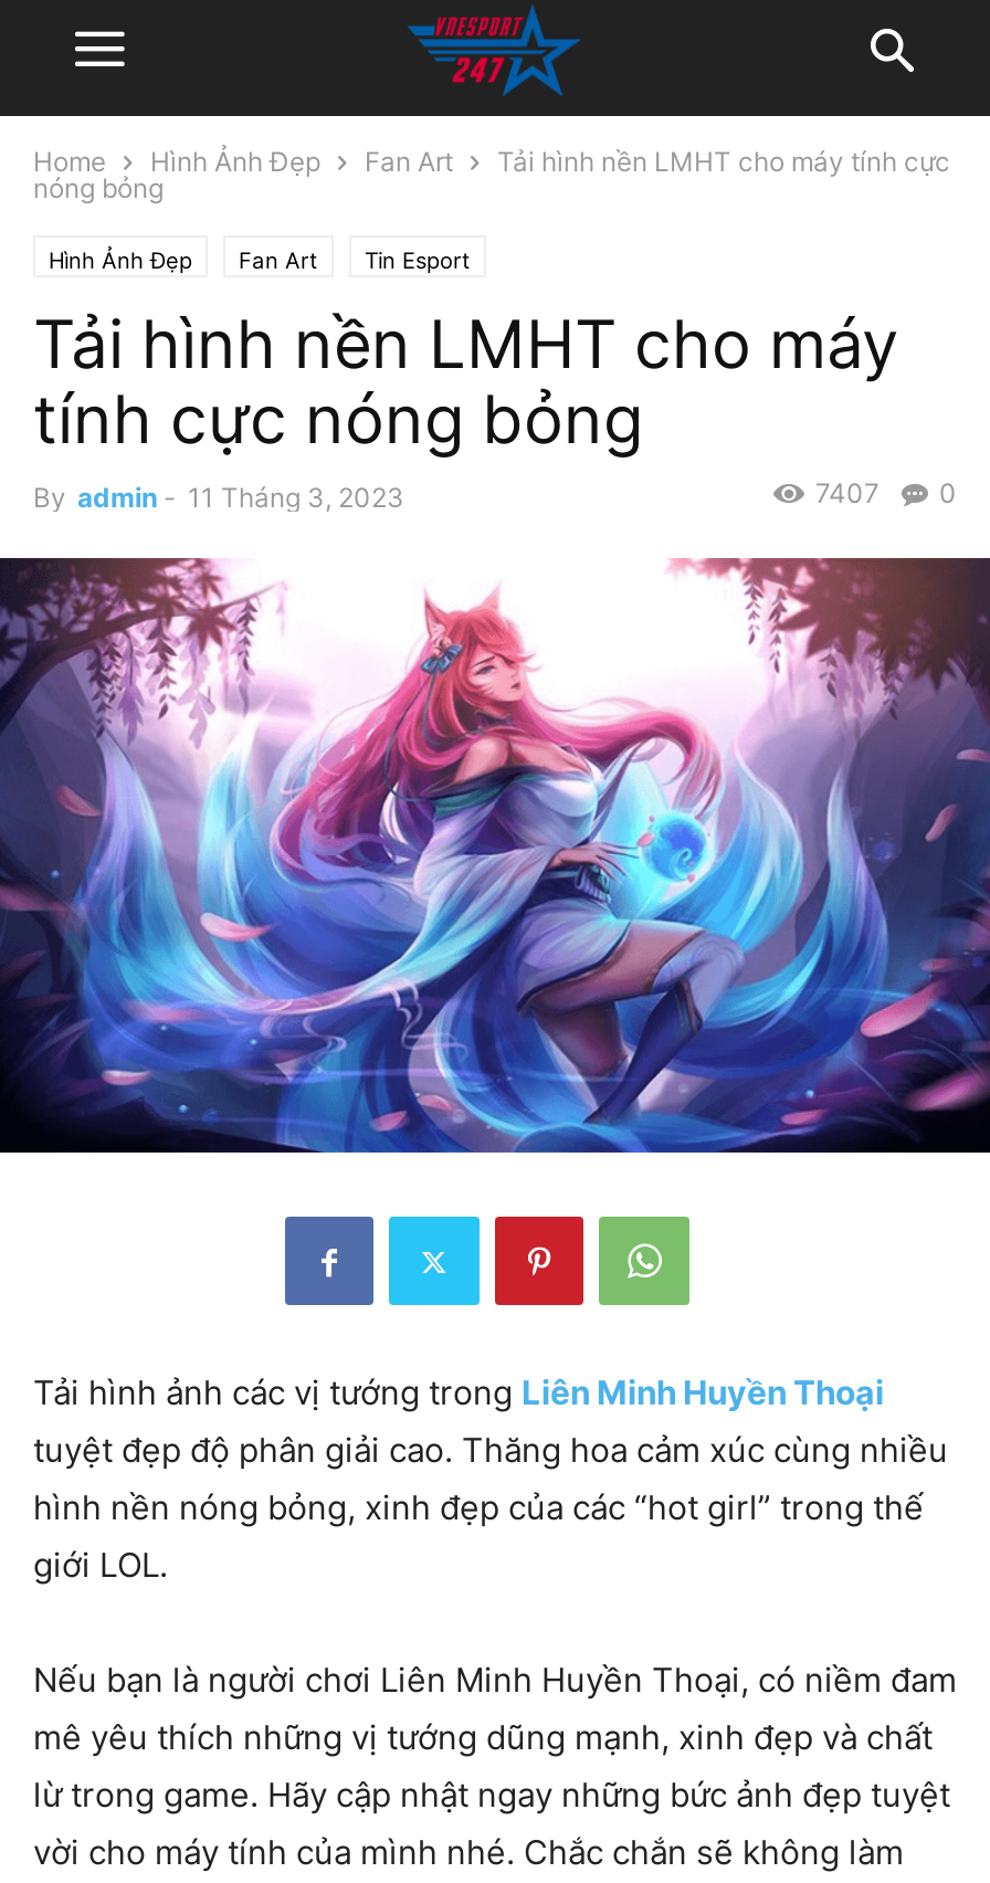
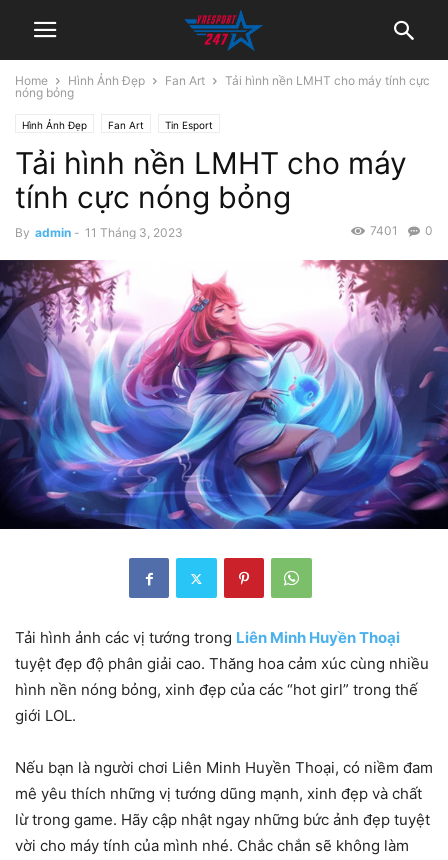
- 7407 0
+ 7401 0
